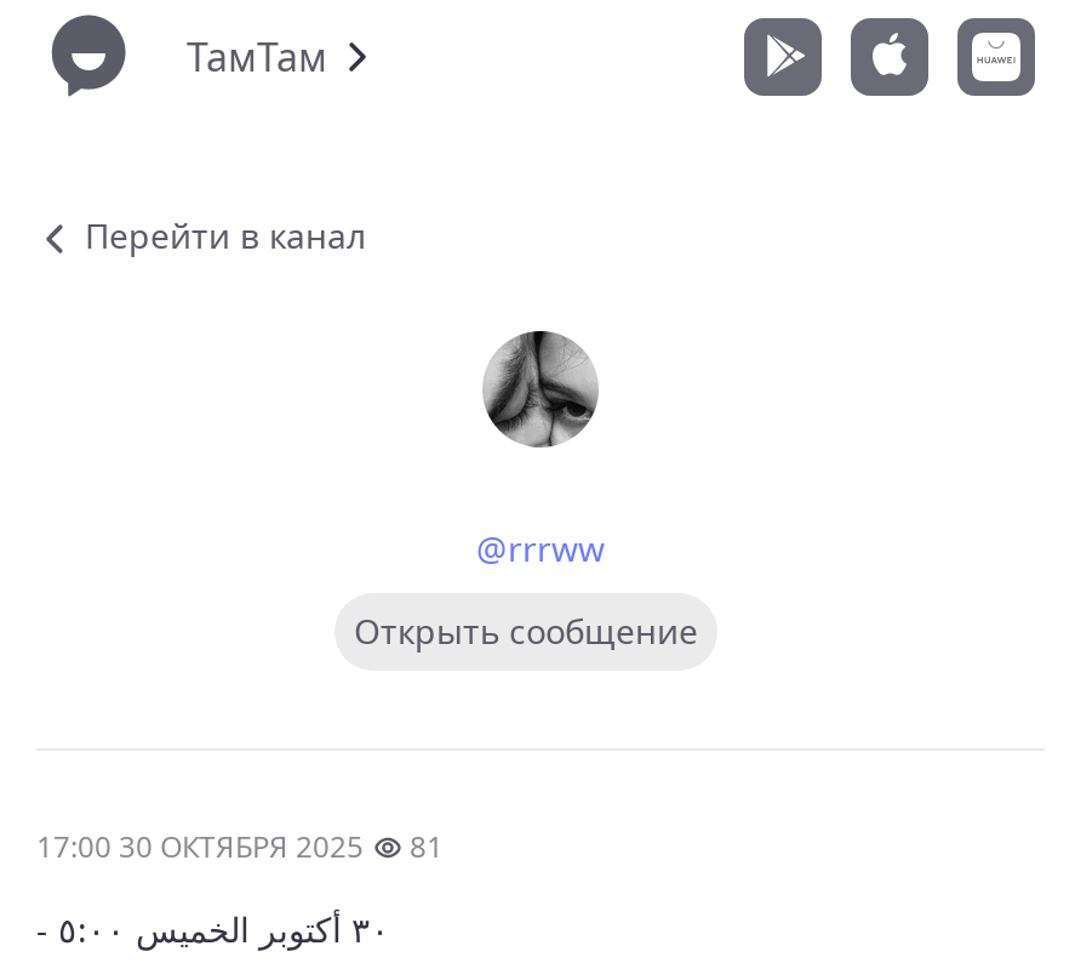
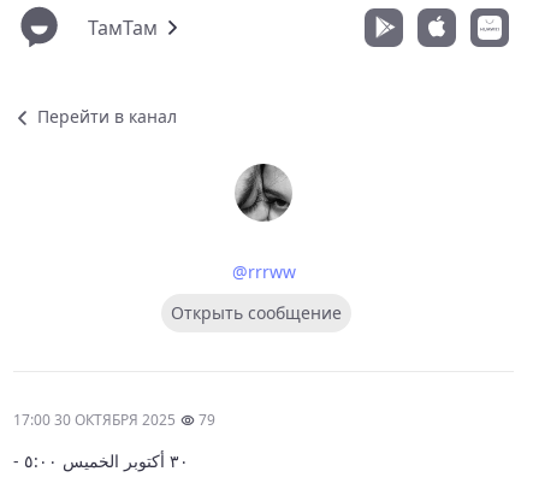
- 17:00 30 ОКТЯБРЯ 2025 81
+ 17:00 30 ОКТЯБРЯ 2025 79
